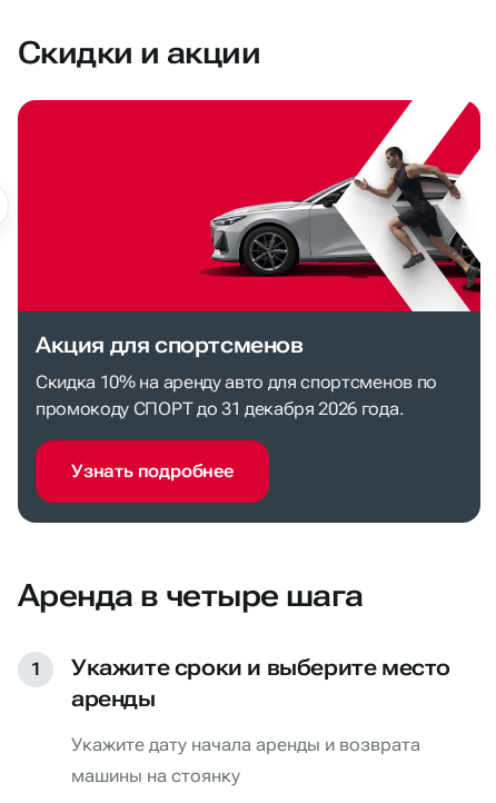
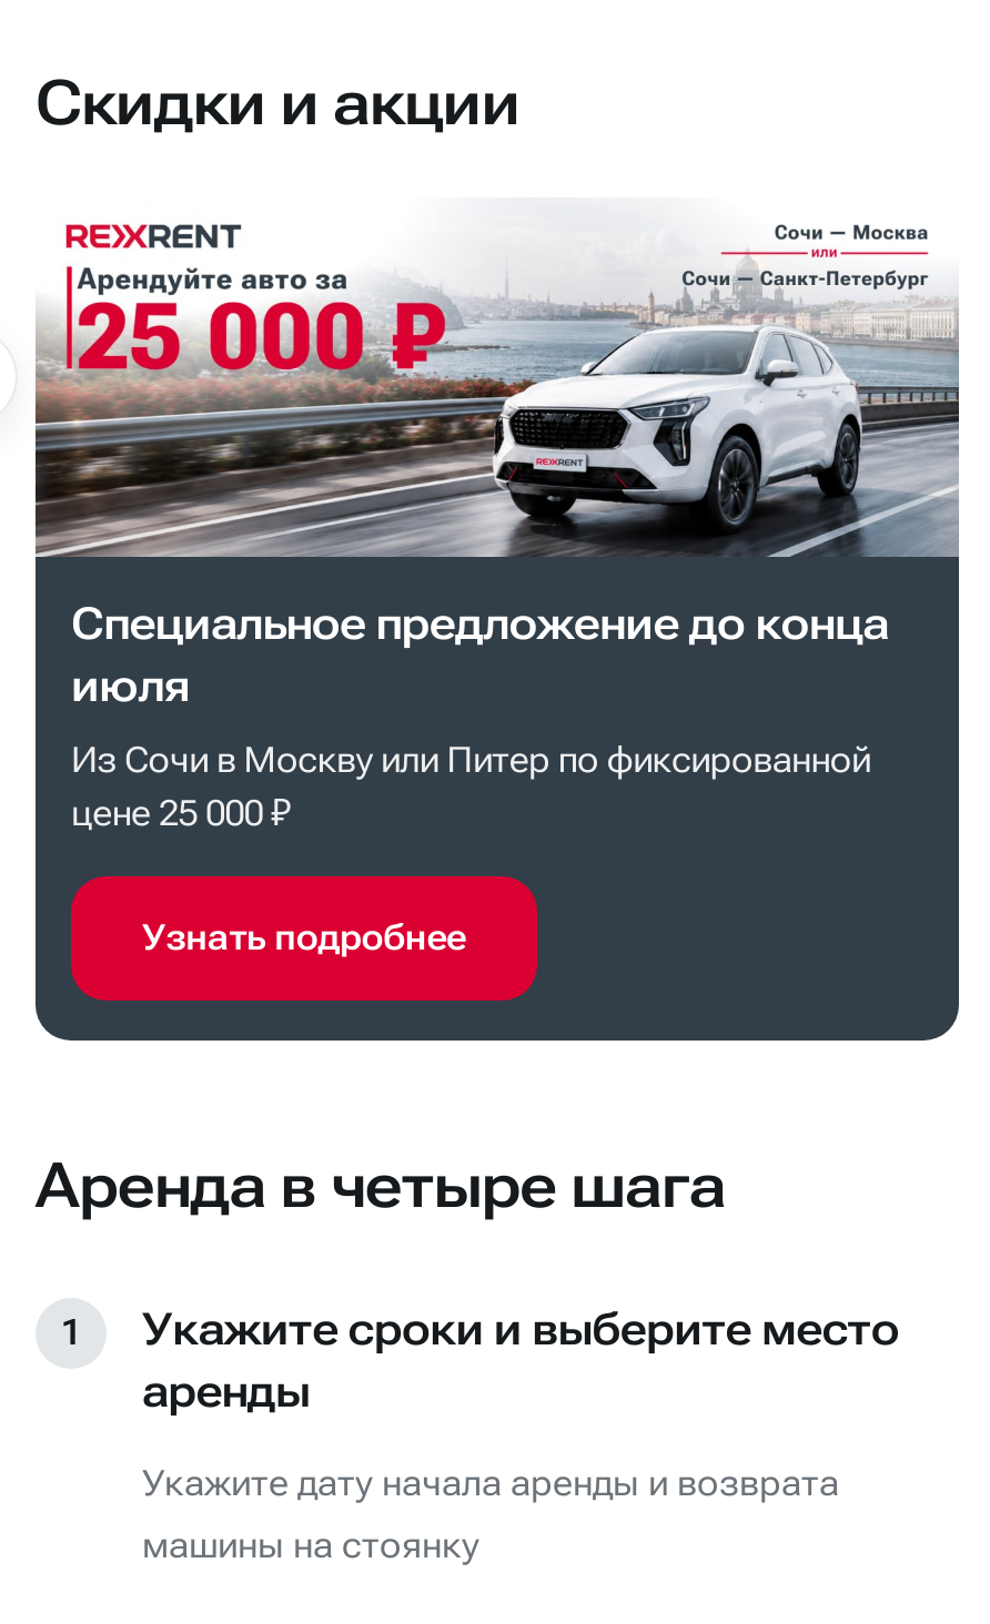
- [image]
- Акция для спортсменов
+ [image]
+ Специальное предложение до конца
+ июля

- Скидка 10% на аренду авто для спортсменов по
- промокоду СПОРТ до 31 декабря 2026 года.
+ Из Сочи в Москву или Питер по фиксированной
+ цене 25 000 ₽
